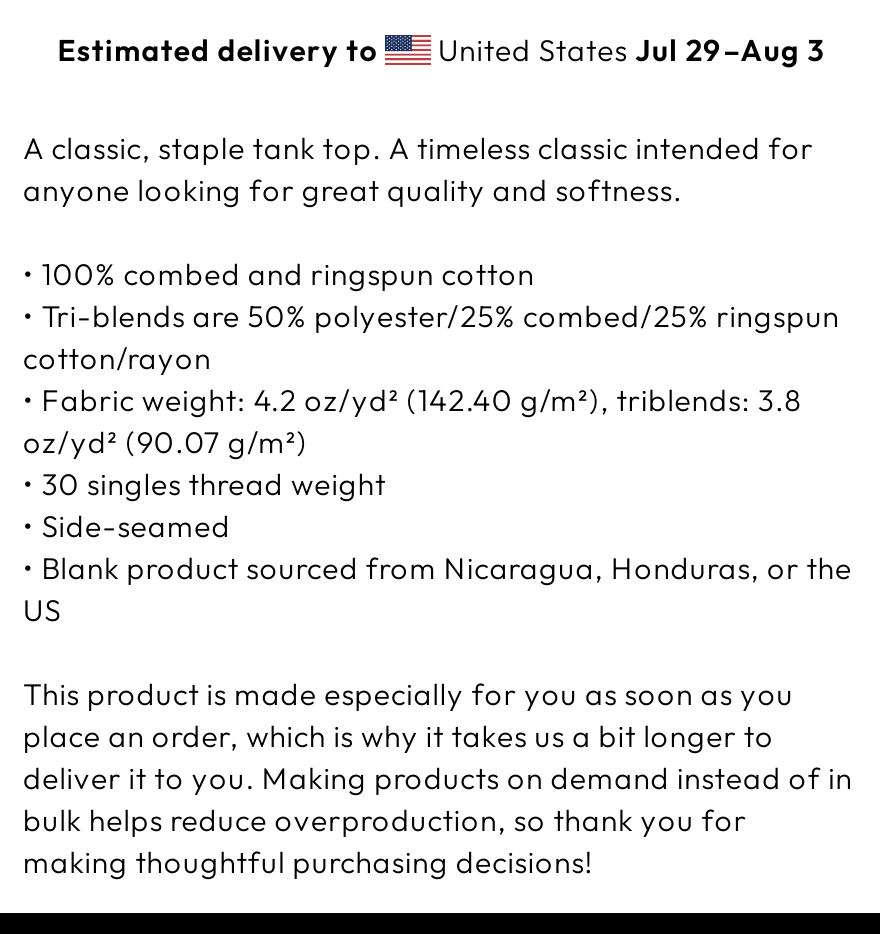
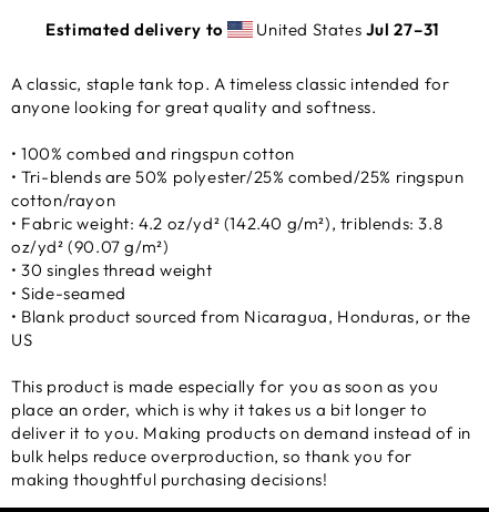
- United States Jul 29–Aug 3
+ United States Jul 27–31
